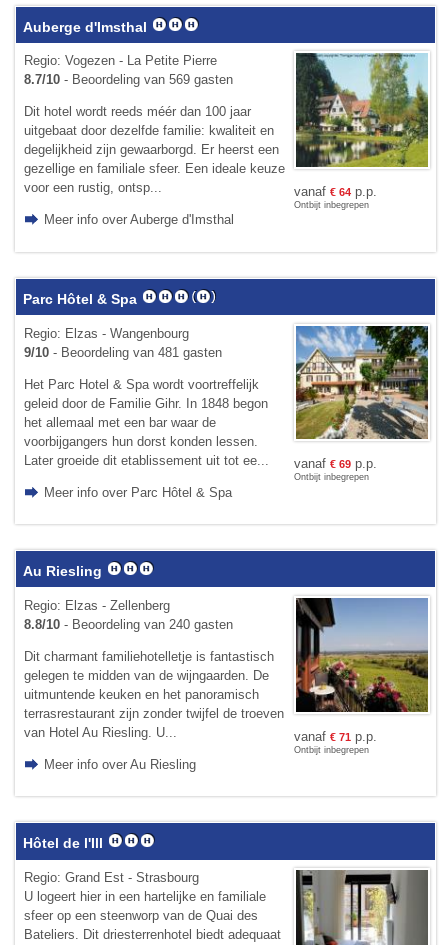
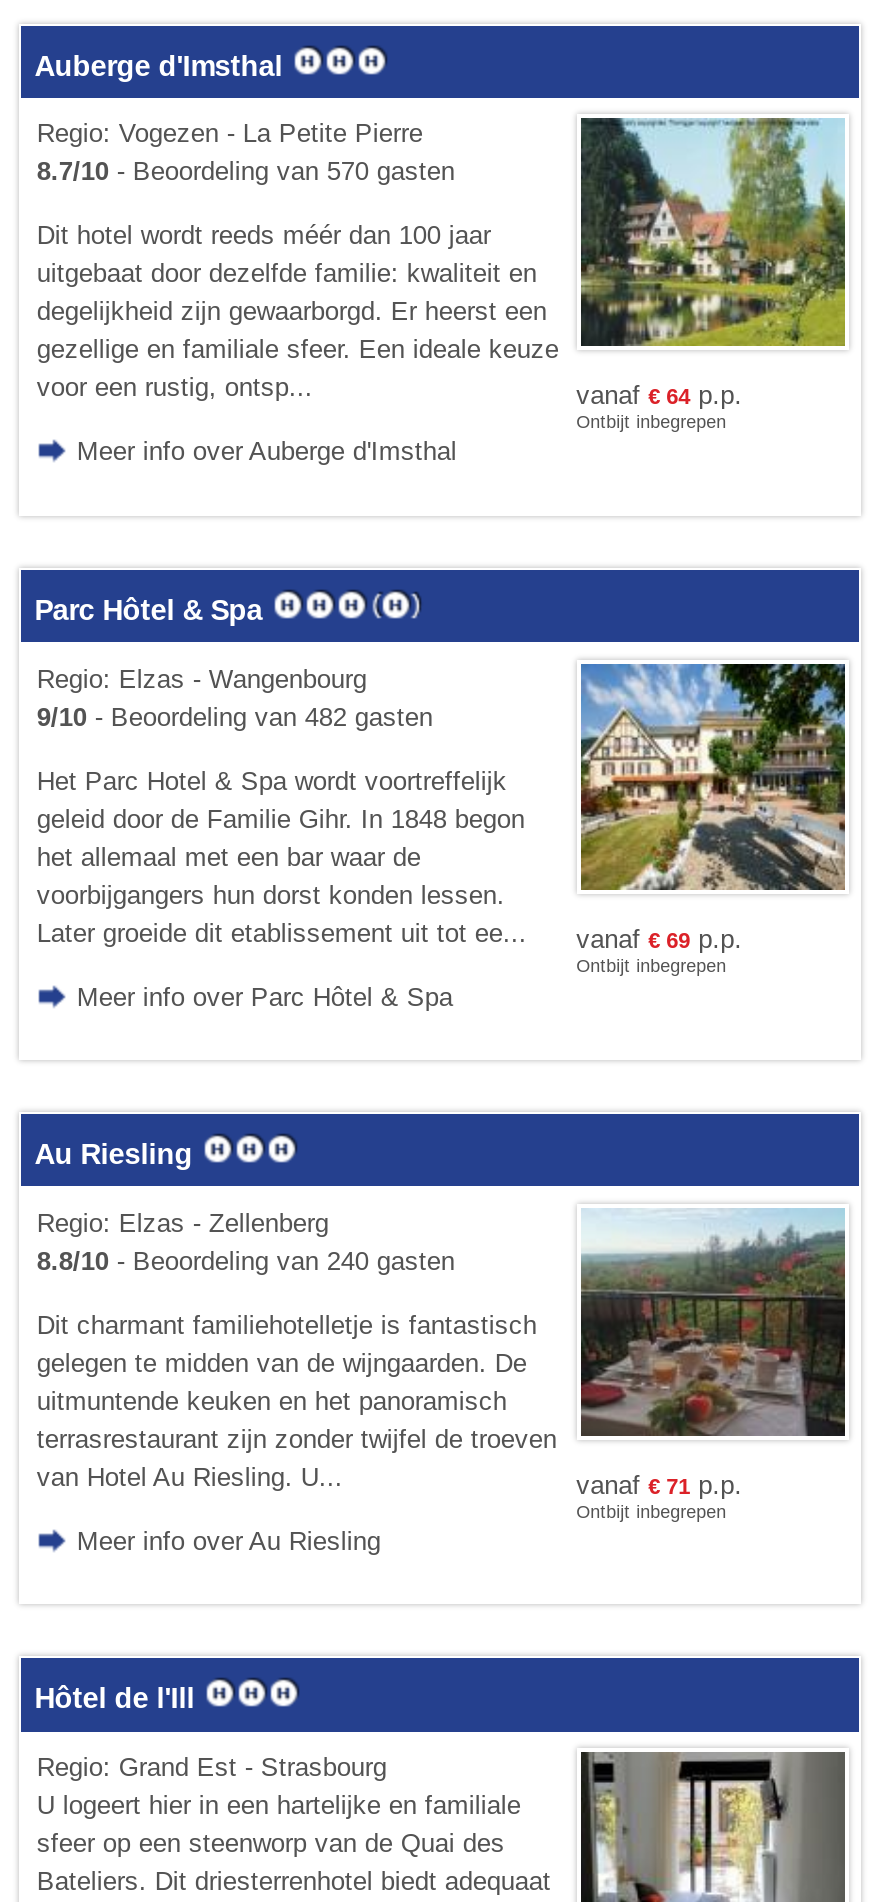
- 8.7/10 - Beoordeling van 569 gasten
+ 8.7/10 - Beoordeling van 570 gasten

- 9/10 - Beoordeling van 481 gasten
+ 9/10 - Beoordeling van 482 gasten

- [image]
+ [image]
